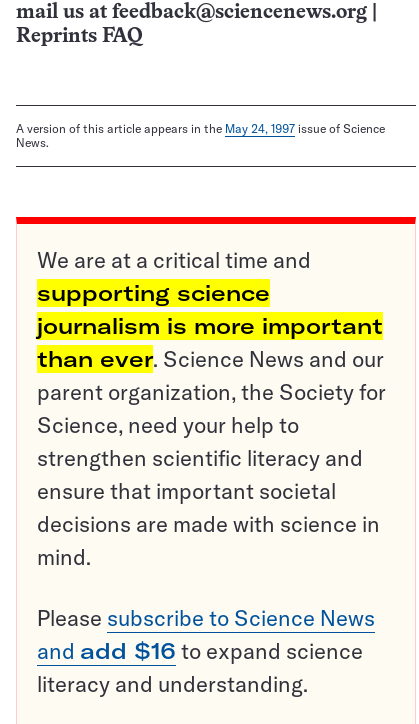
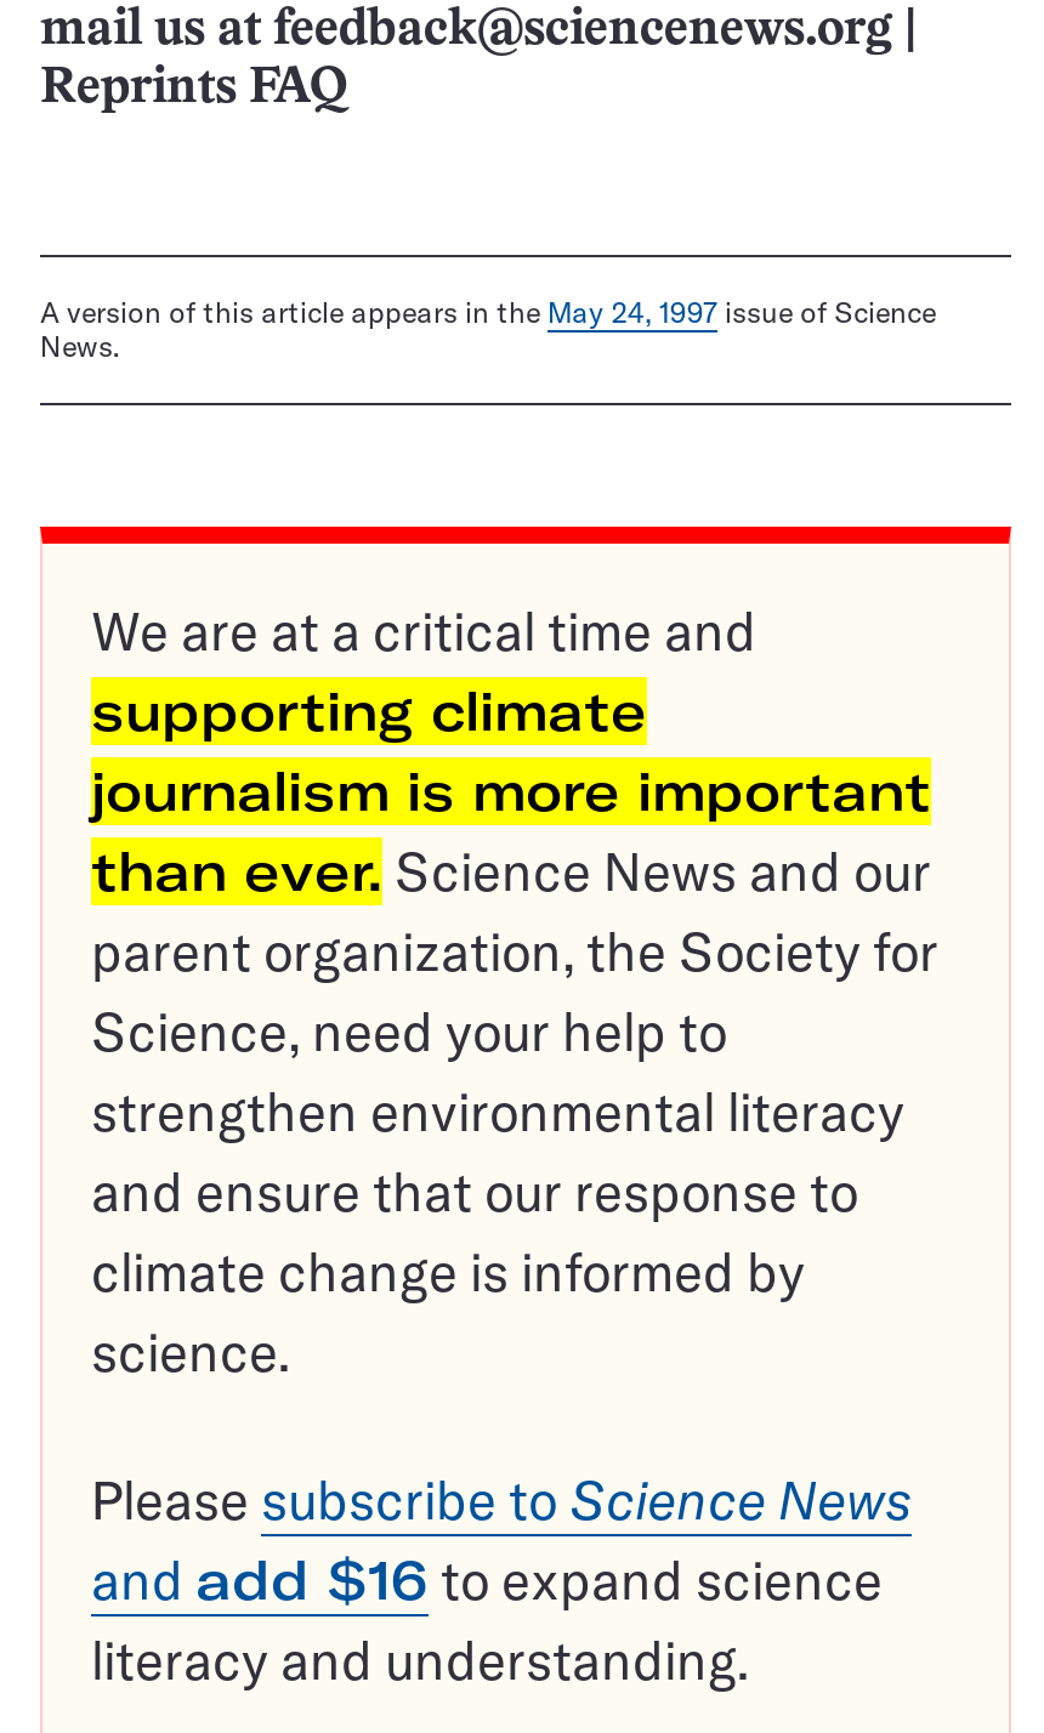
- supporting science
+ supporting climate

- strengthen scientific literacy and
- ensure that important societal
- decisions are made with science in
- mind.
+ strengthen environmental literacy
+ and ensure that our response to
+ climate change is informed by
+ science.
